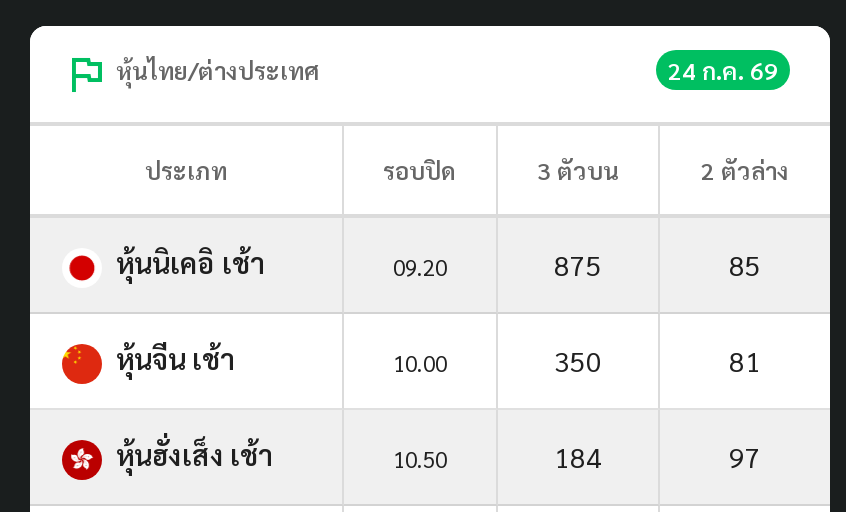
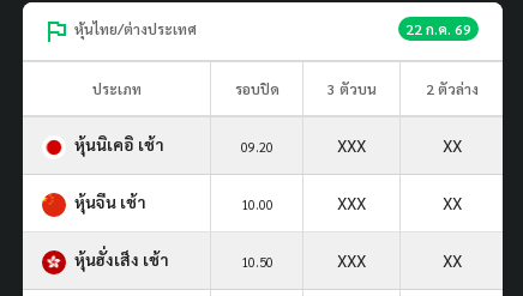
- 24 ก.ค. 69
+ 22 ก.ค. 69

- 875
- 85
+ XXX
+ XX

- 350
- 81
+ XXX
+ XX

- 184
- 97
+ XXX
+ XX
